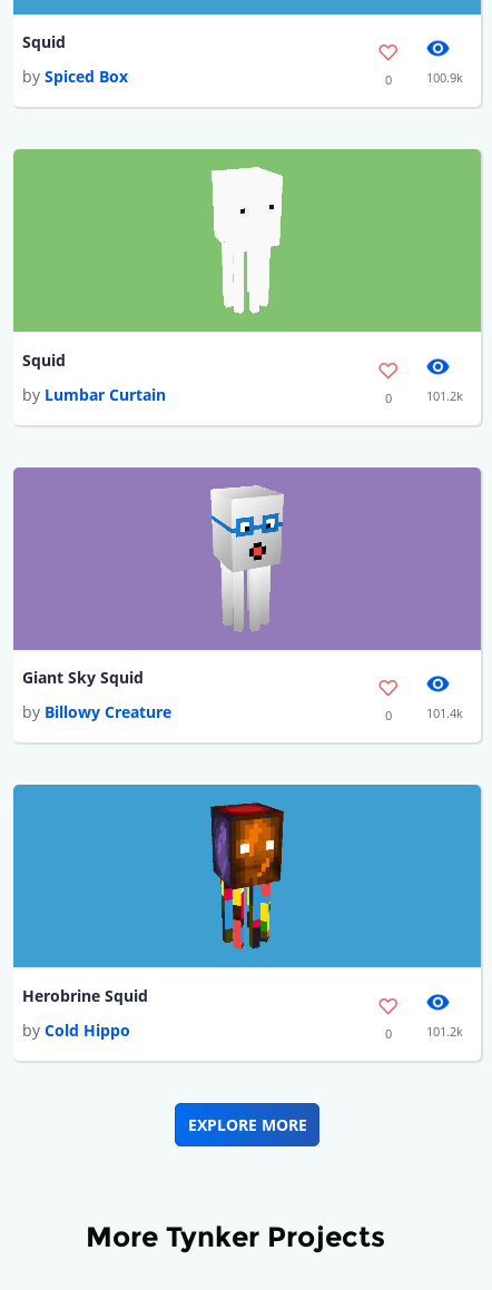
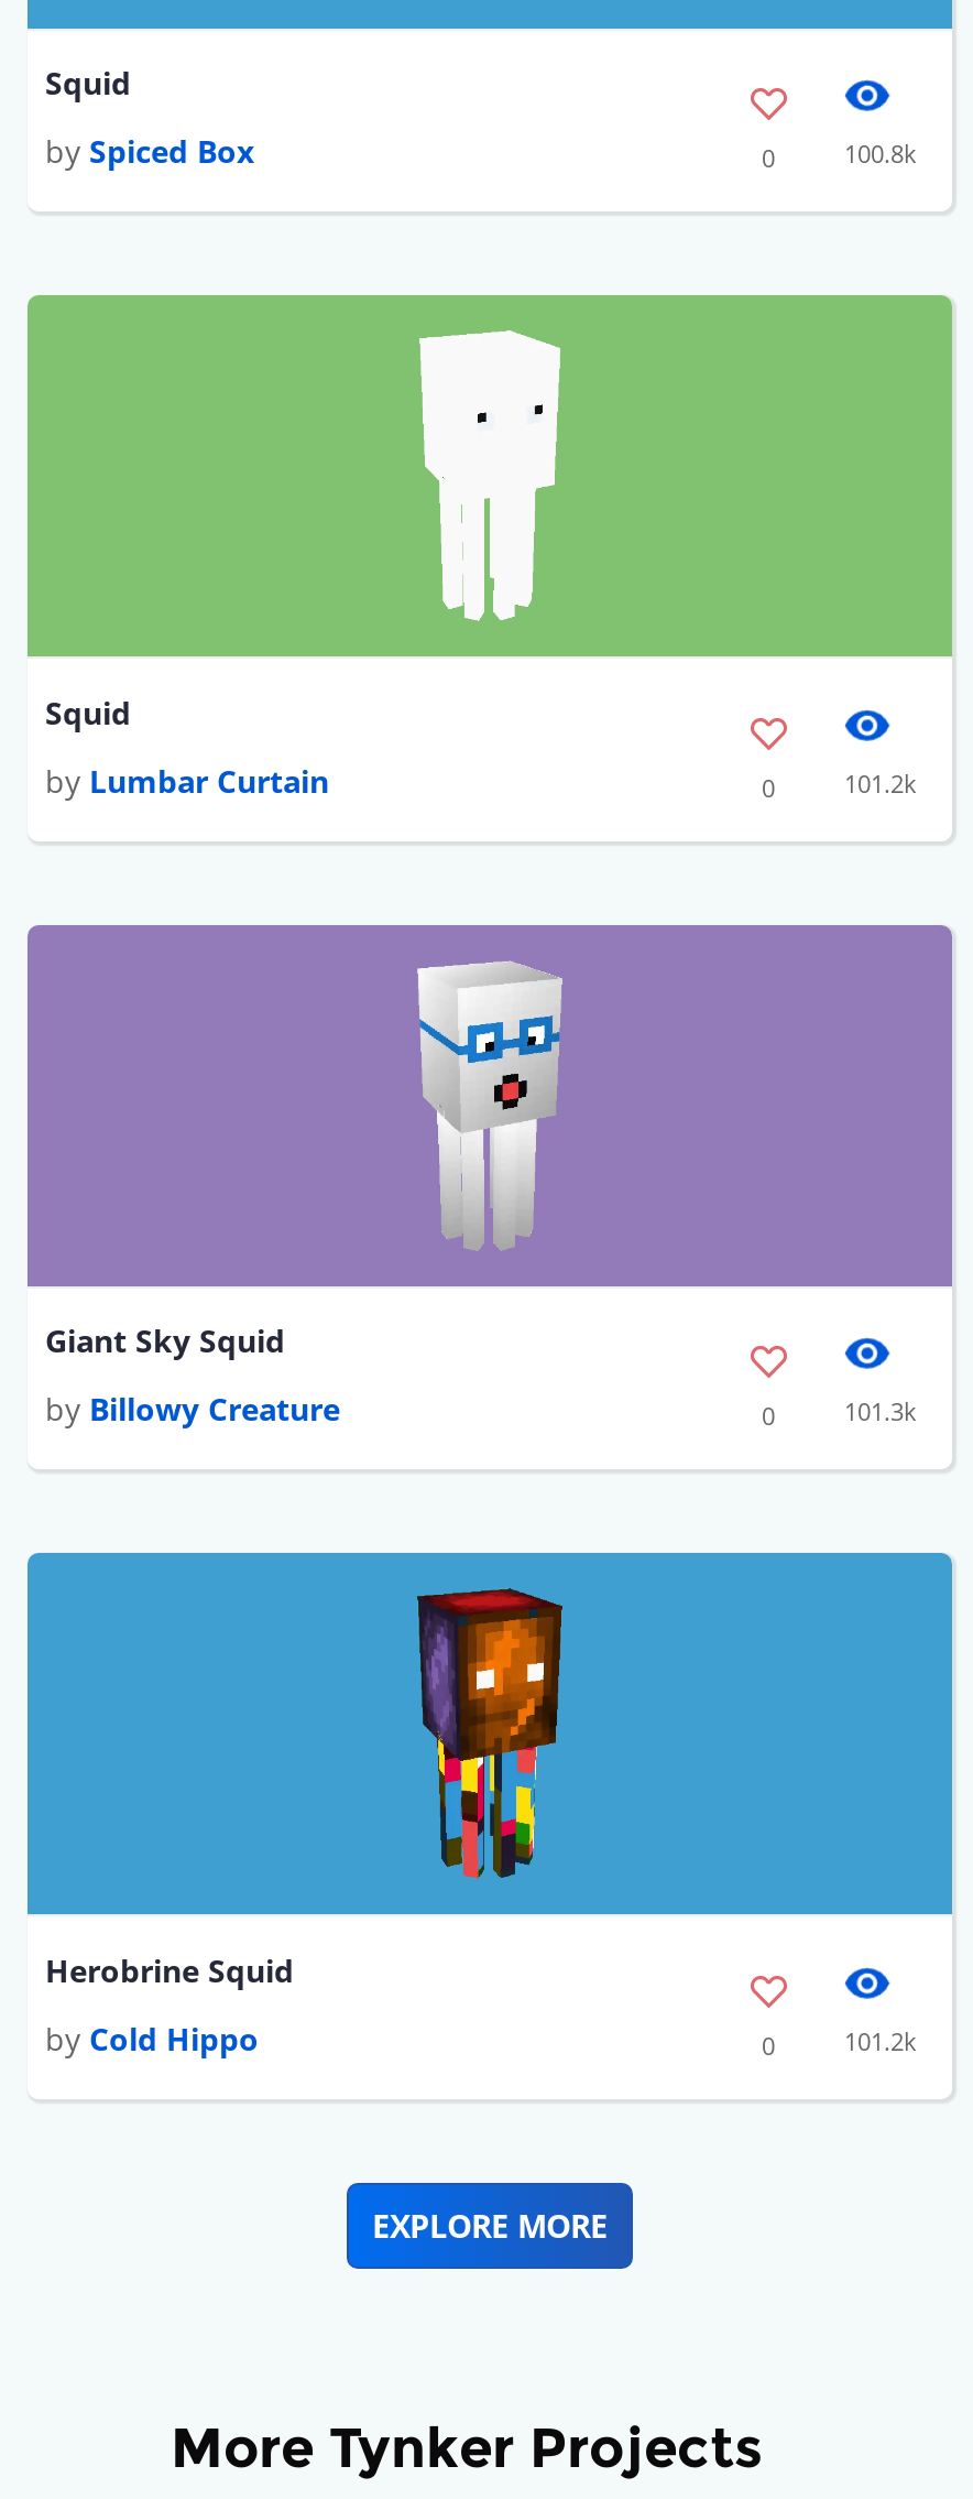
- 100.9k
+ 100.8k

- 101.4k
+ 101.3k
